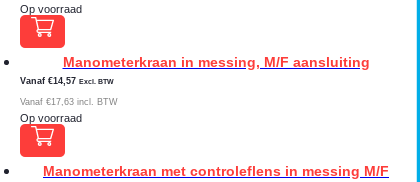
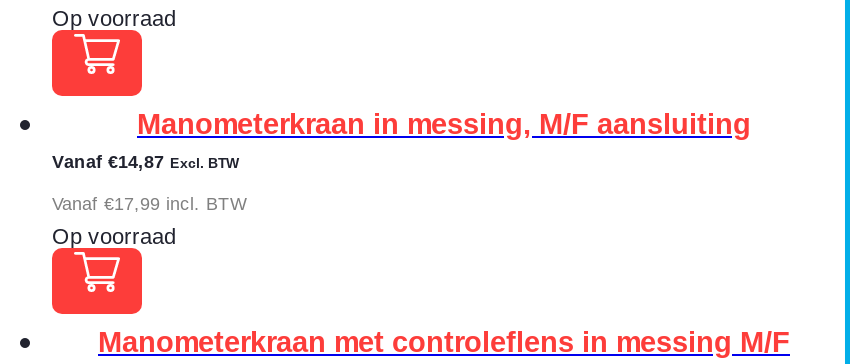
- Vanaf €14,57 Excl. BTW
+ Vanaf €14,87 Excl. BTW

- Vanaf €17,63 incl. BTW
+ Vanaf €17,99 incl. BTW
